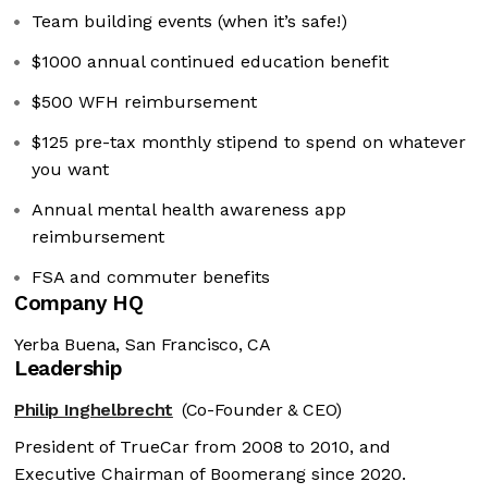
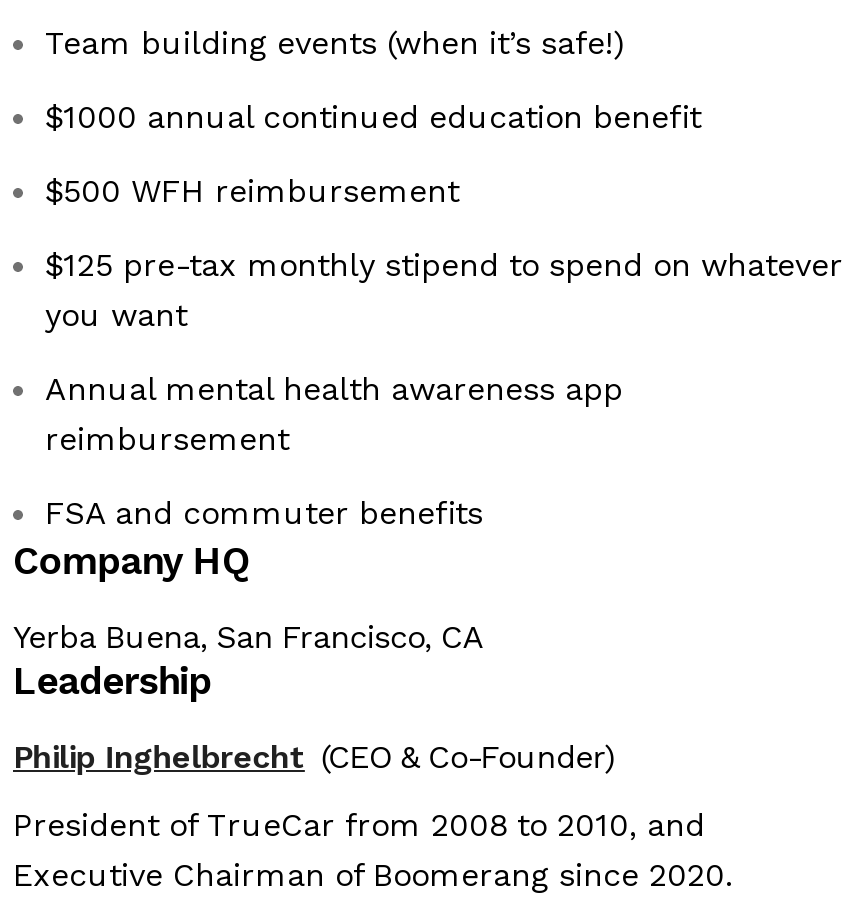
- Philip Inghelbrecht (Co-Founder & CEO)
+ Philip Inghelbrecht (CEO & Co-Founder)
